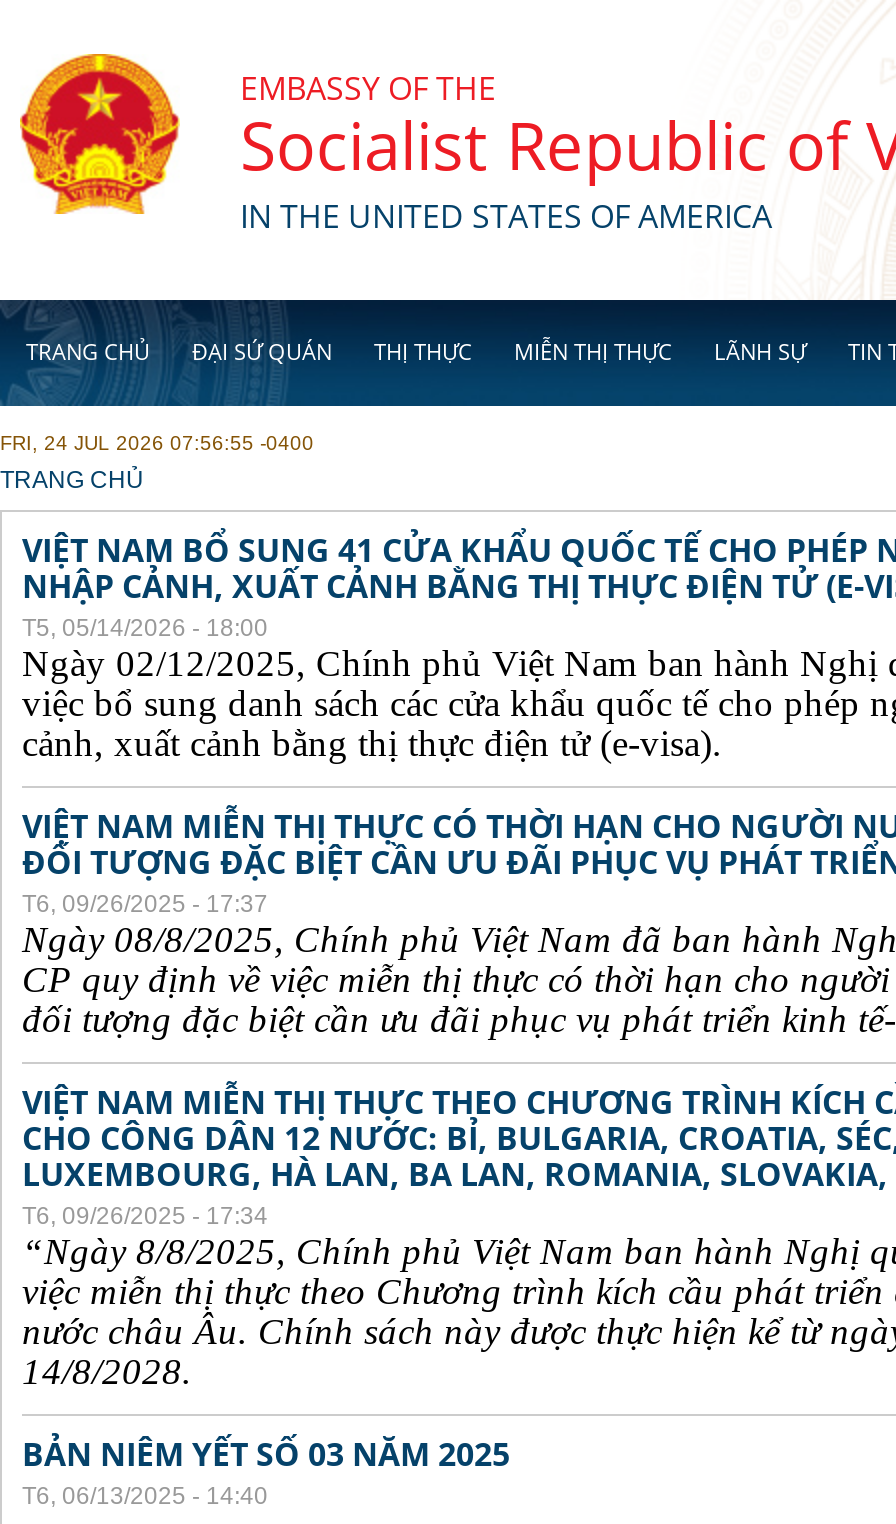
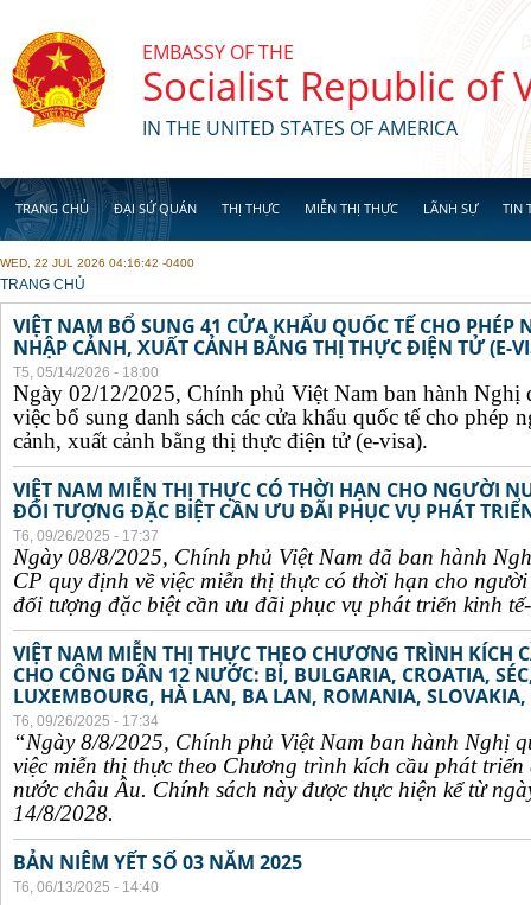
- FRI, 24 JUL 2026 07:56:55 -0400
+ WED, 22 JUL 2026 04:16:42 -0400
